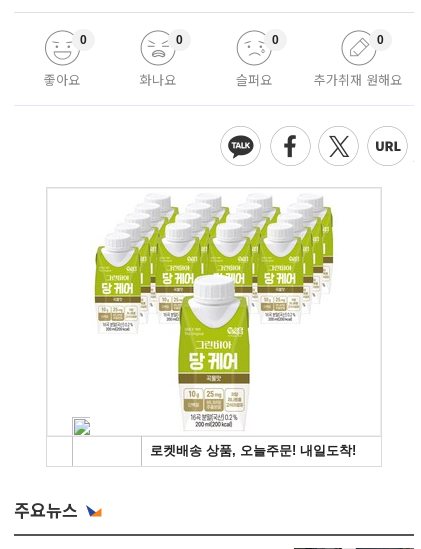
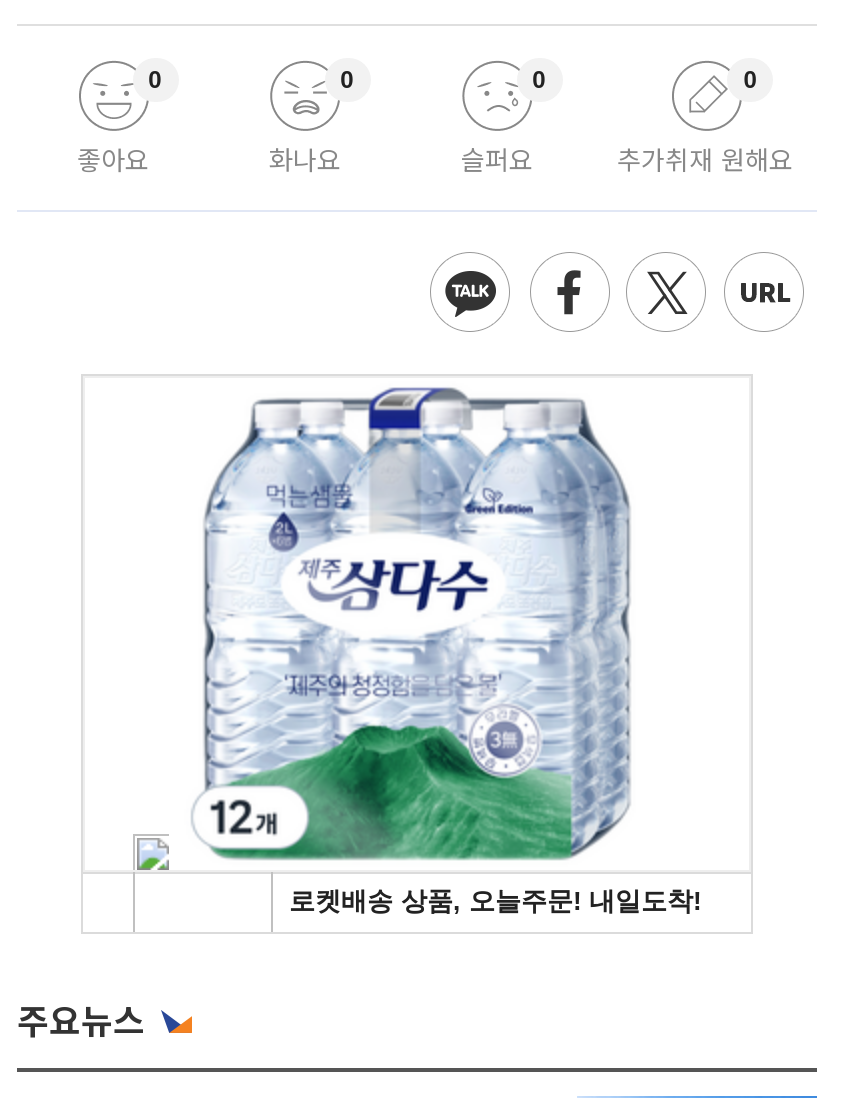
- [image]
+ [image]
